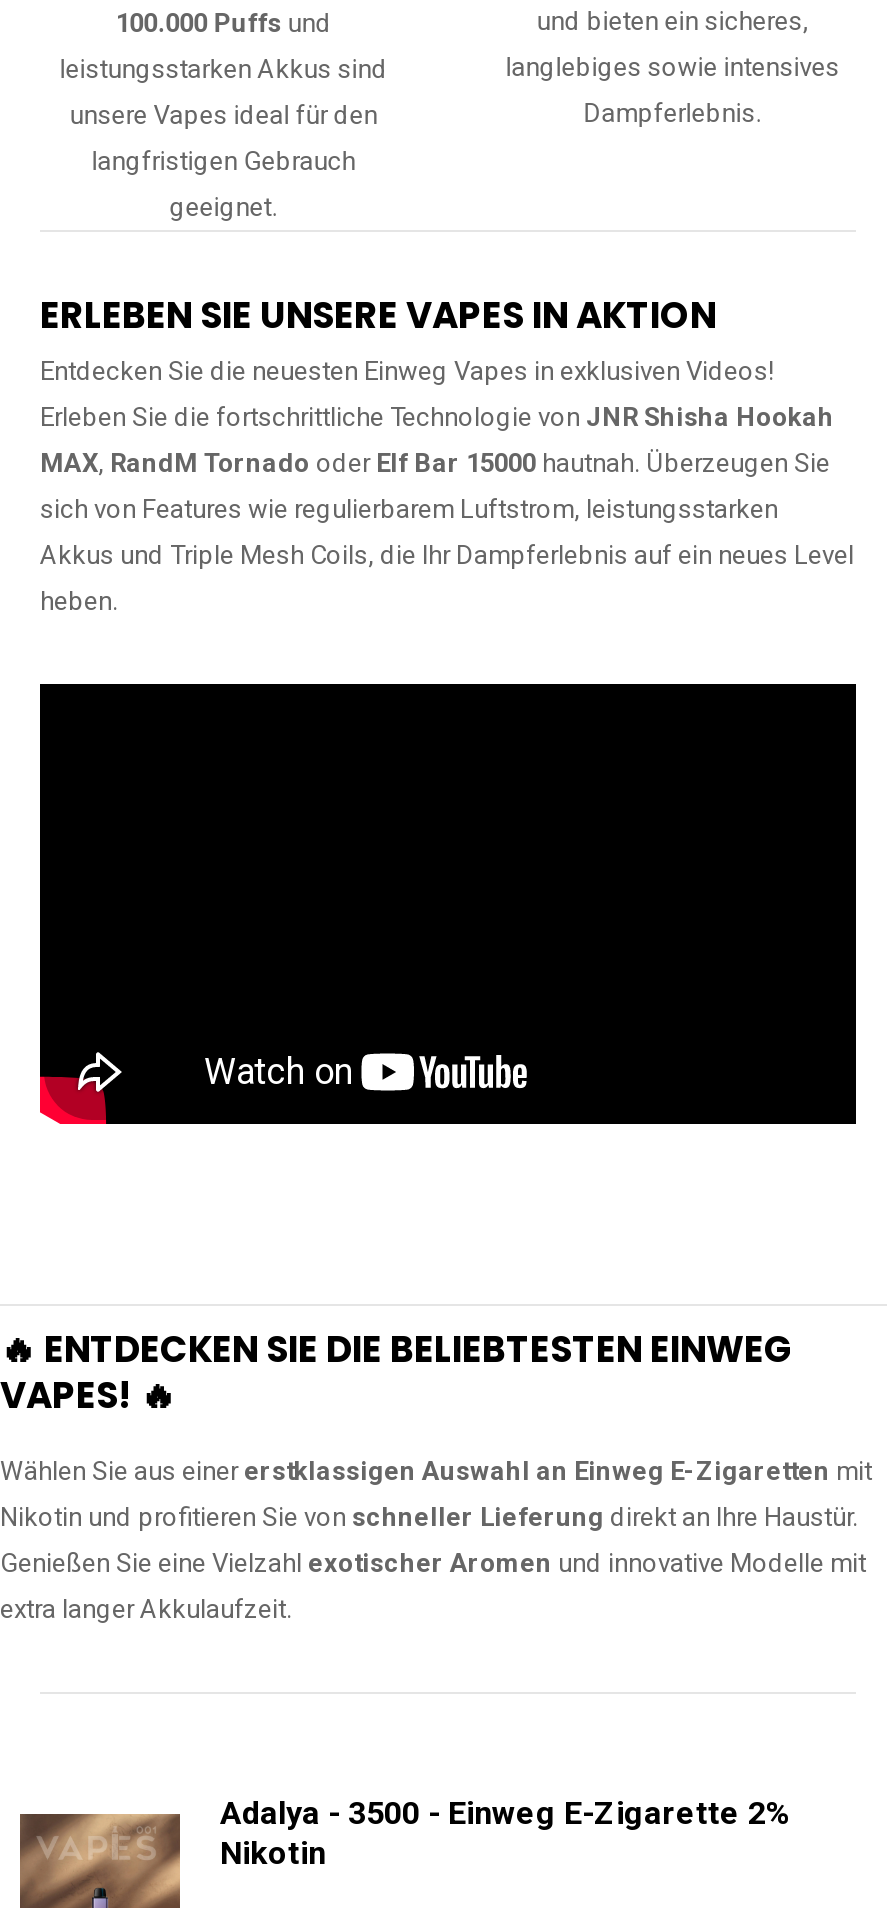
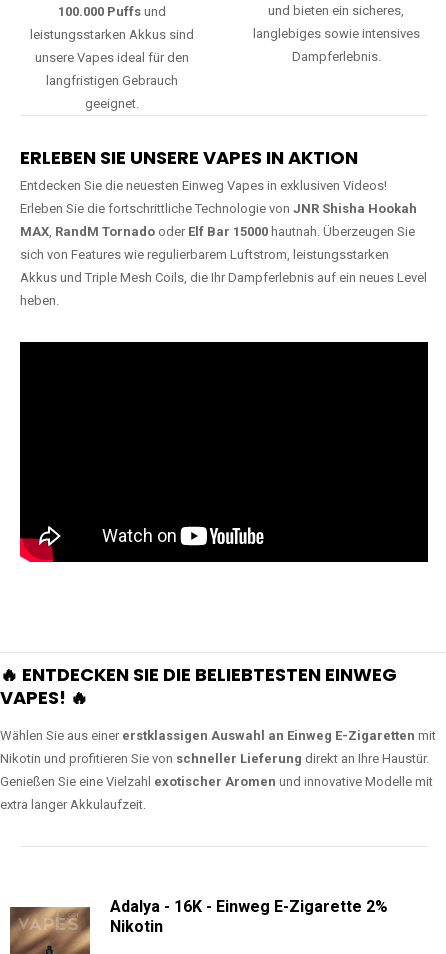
- Adalya - 3500 - Einweg E-Zigarette 2%
+ Adalya - 16K - Einweg E-Zigarette 2%
